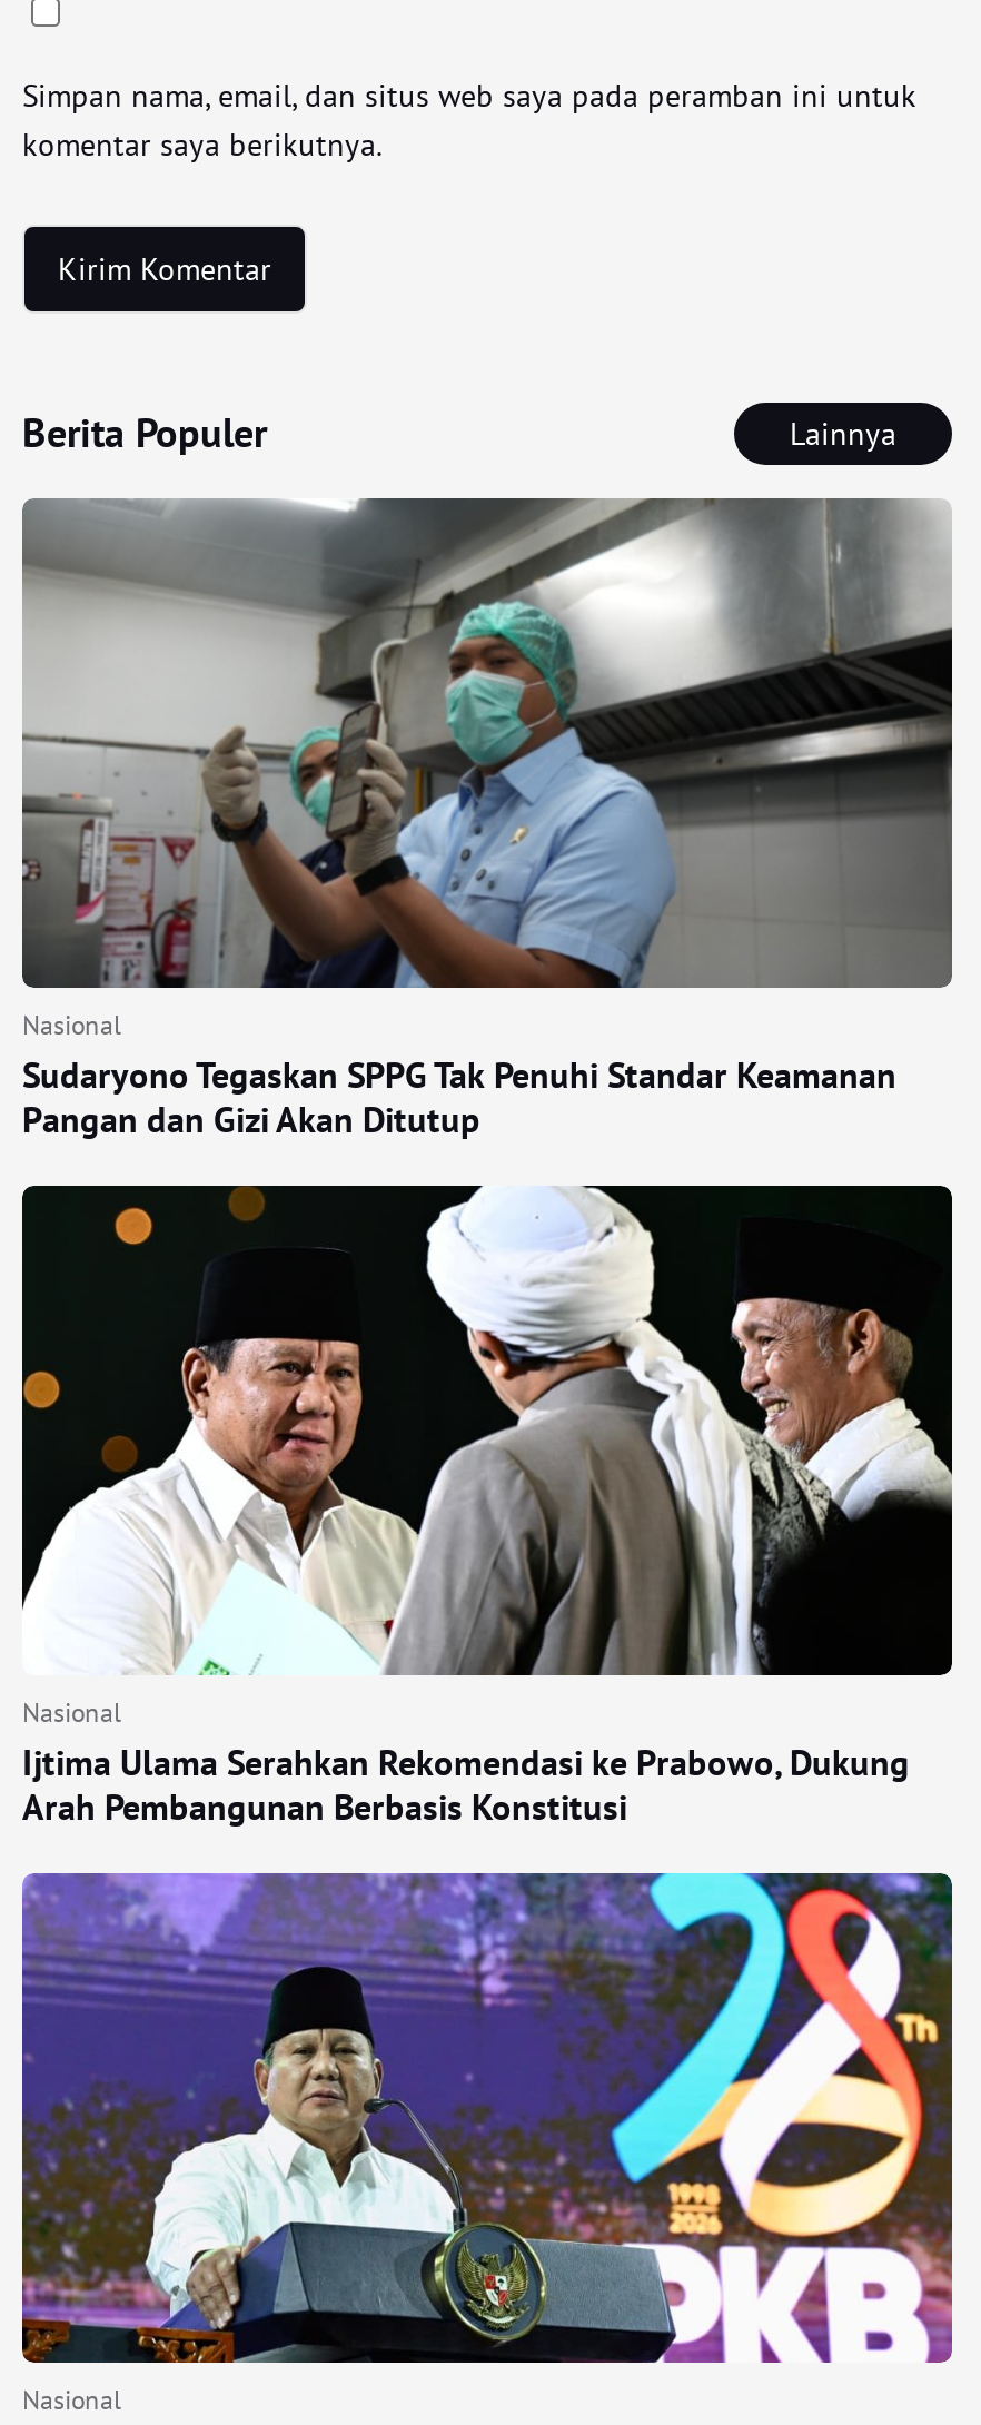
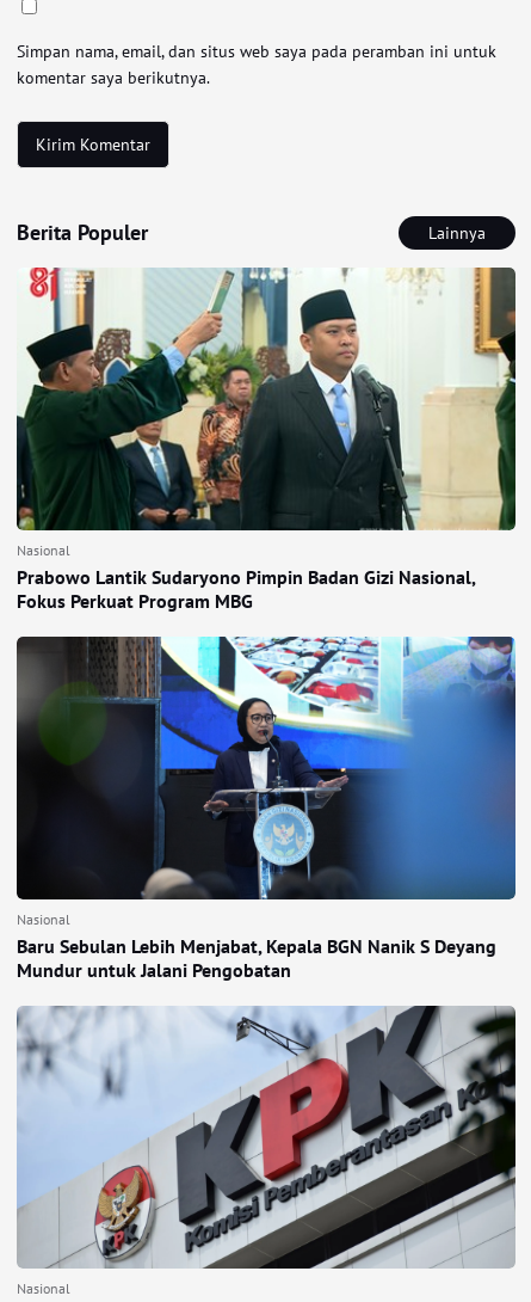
- [image]
- Sudaryono Tegaskan SPPG Tak Penuhi Standar Keamanan
- Pangan dan Gizi Akan Ditutup
+ [image]
+ Prabowo Lantik Sudaryono Pimpin Badan Gizi Nasional,
+ Fokus Perkuat Program MBG

- [image]
- Ijtima Ulama Serahkan Rekomendasi ke Prabowo, Dukung
- Arah Pembangunan Berbasis Konstitusi
+ [image]
+ Baru Sebulan Lebih Menjabat, Kepala BGN Nanik S Deyang
+ Mundur untuk Jalani Pengobatan

- [image]
+ [image]
